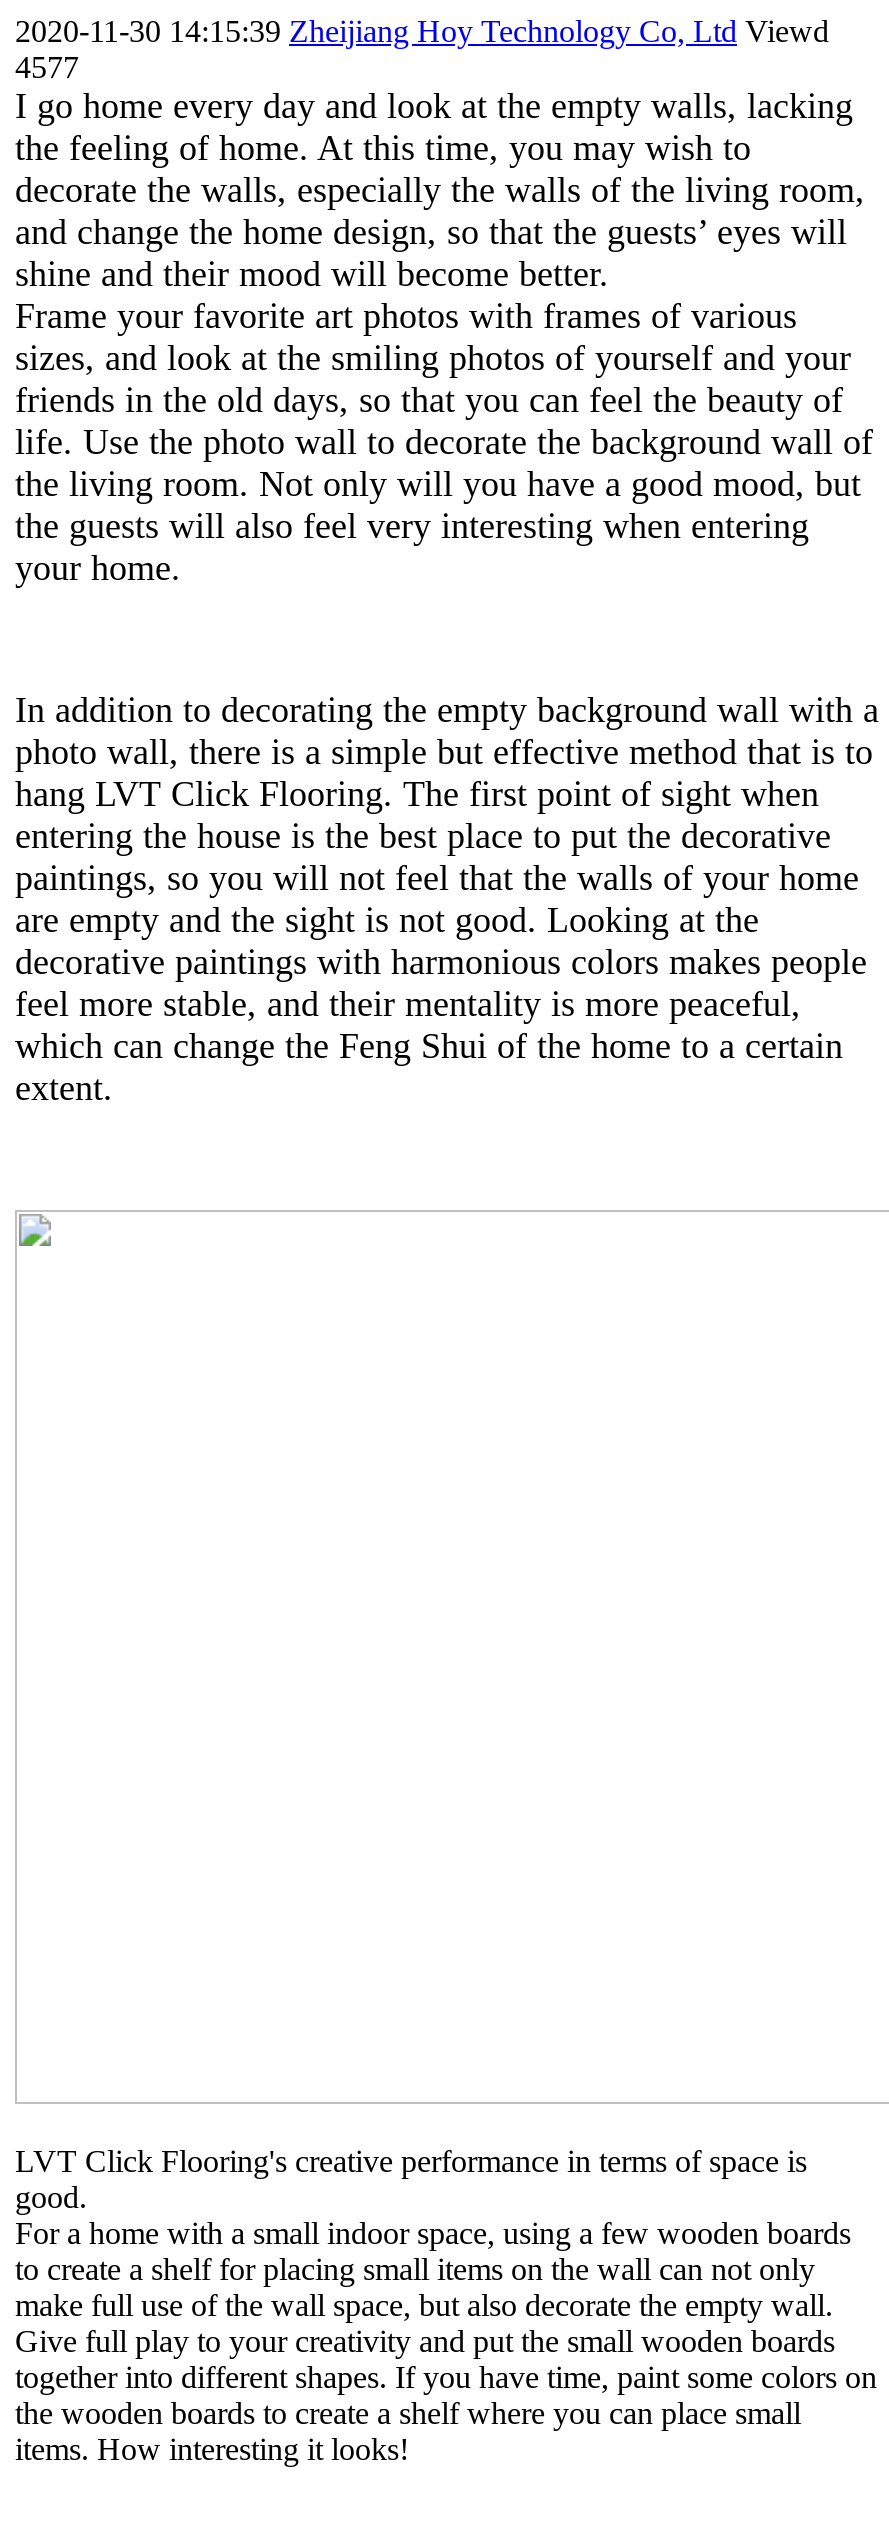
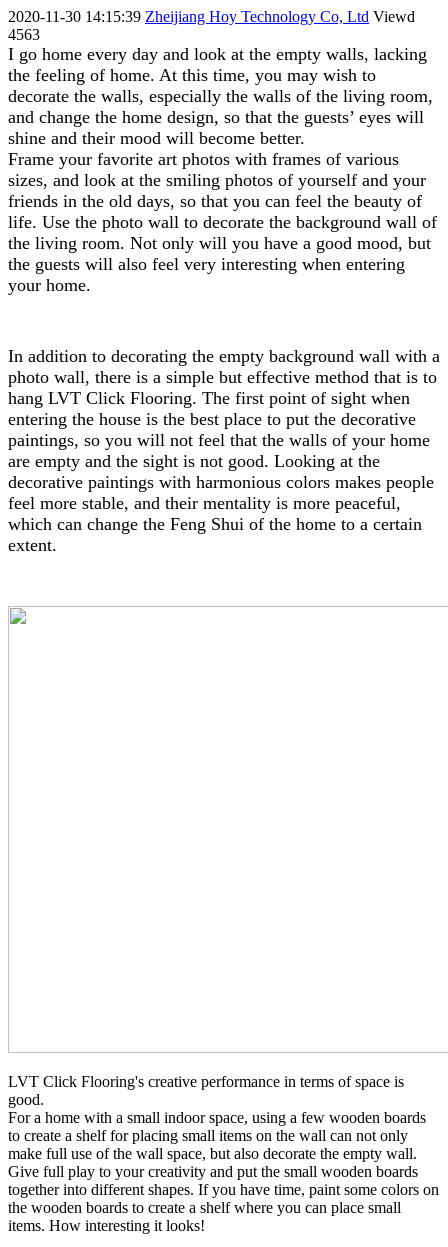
- 4577
+ 4563
